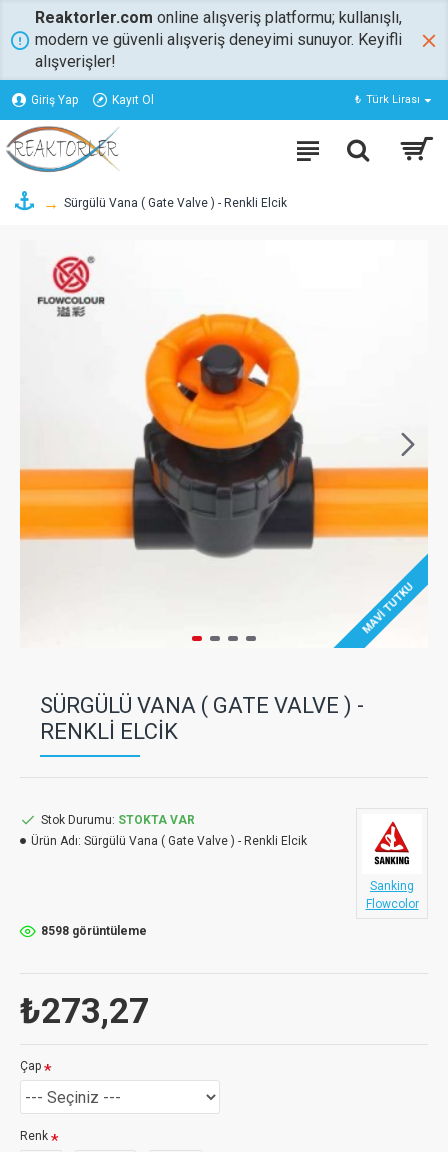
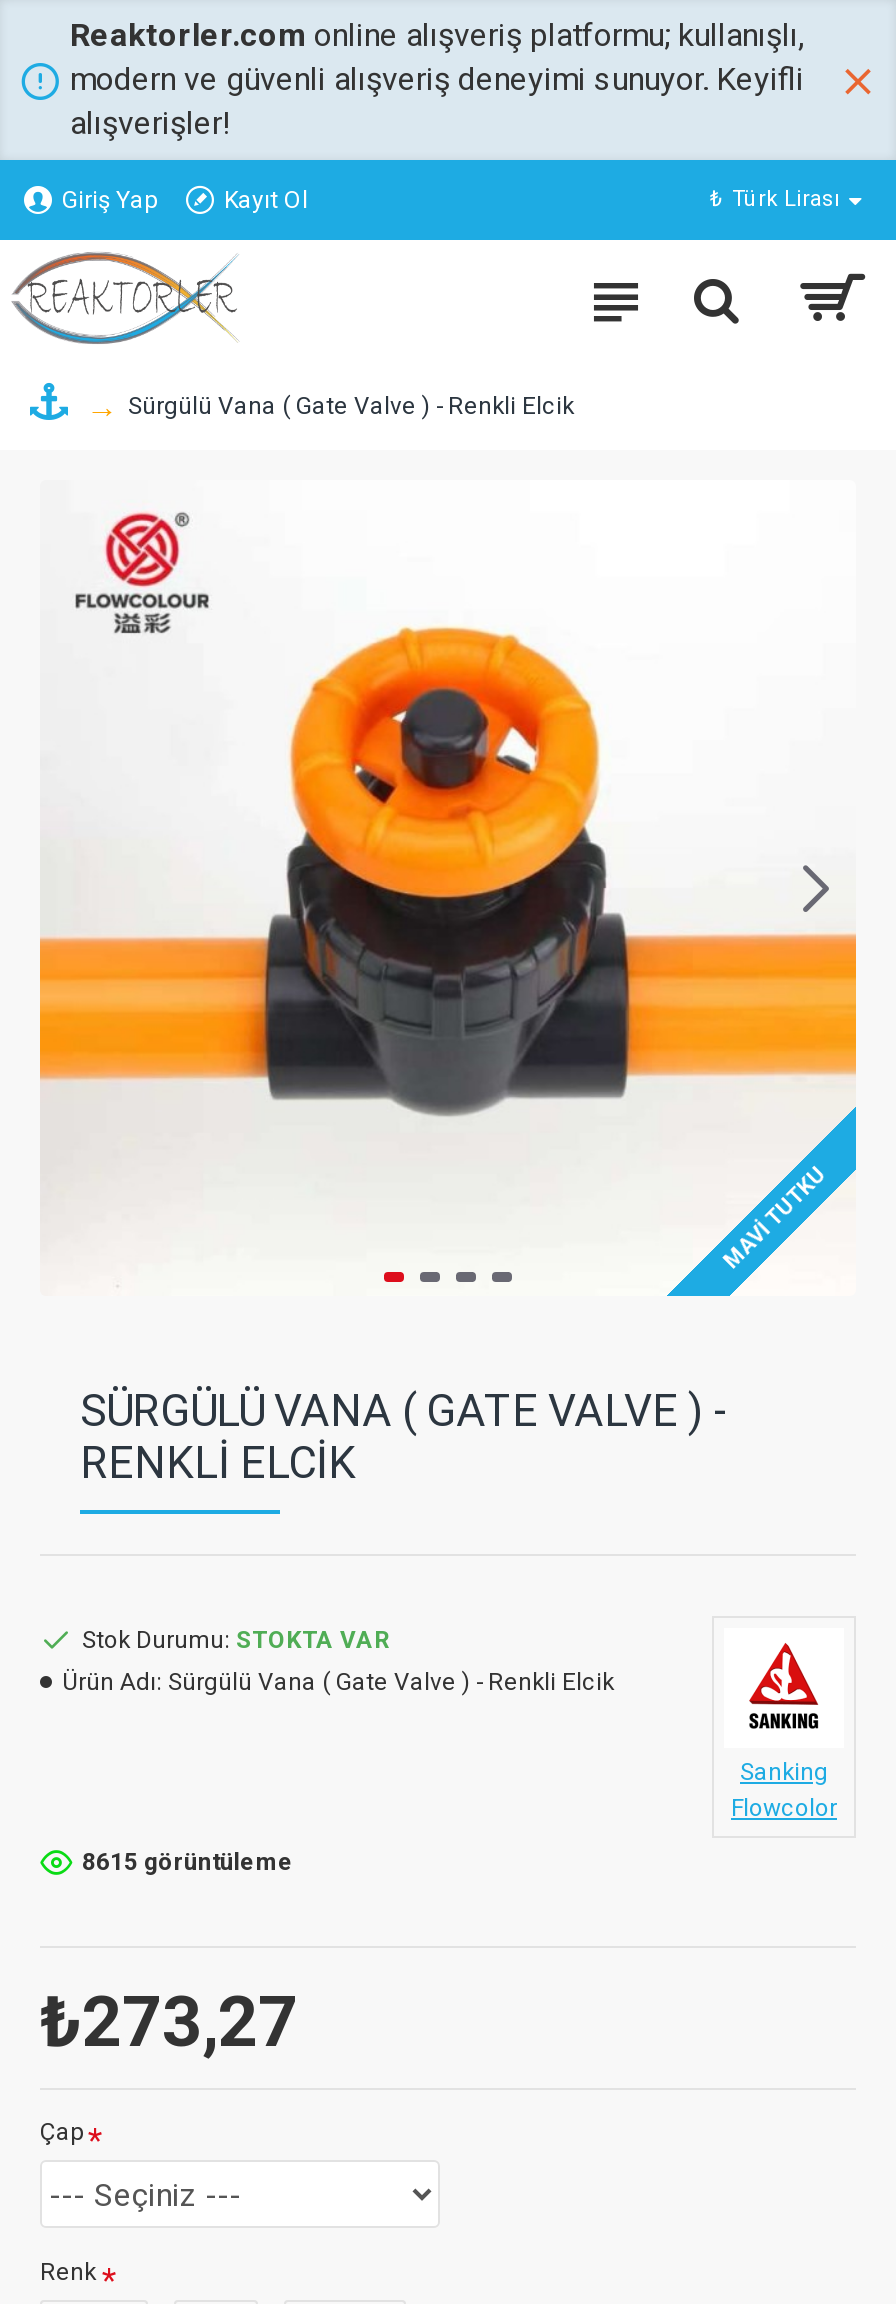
- 8598 görüntüleme
+ 8615 görüntüleme
